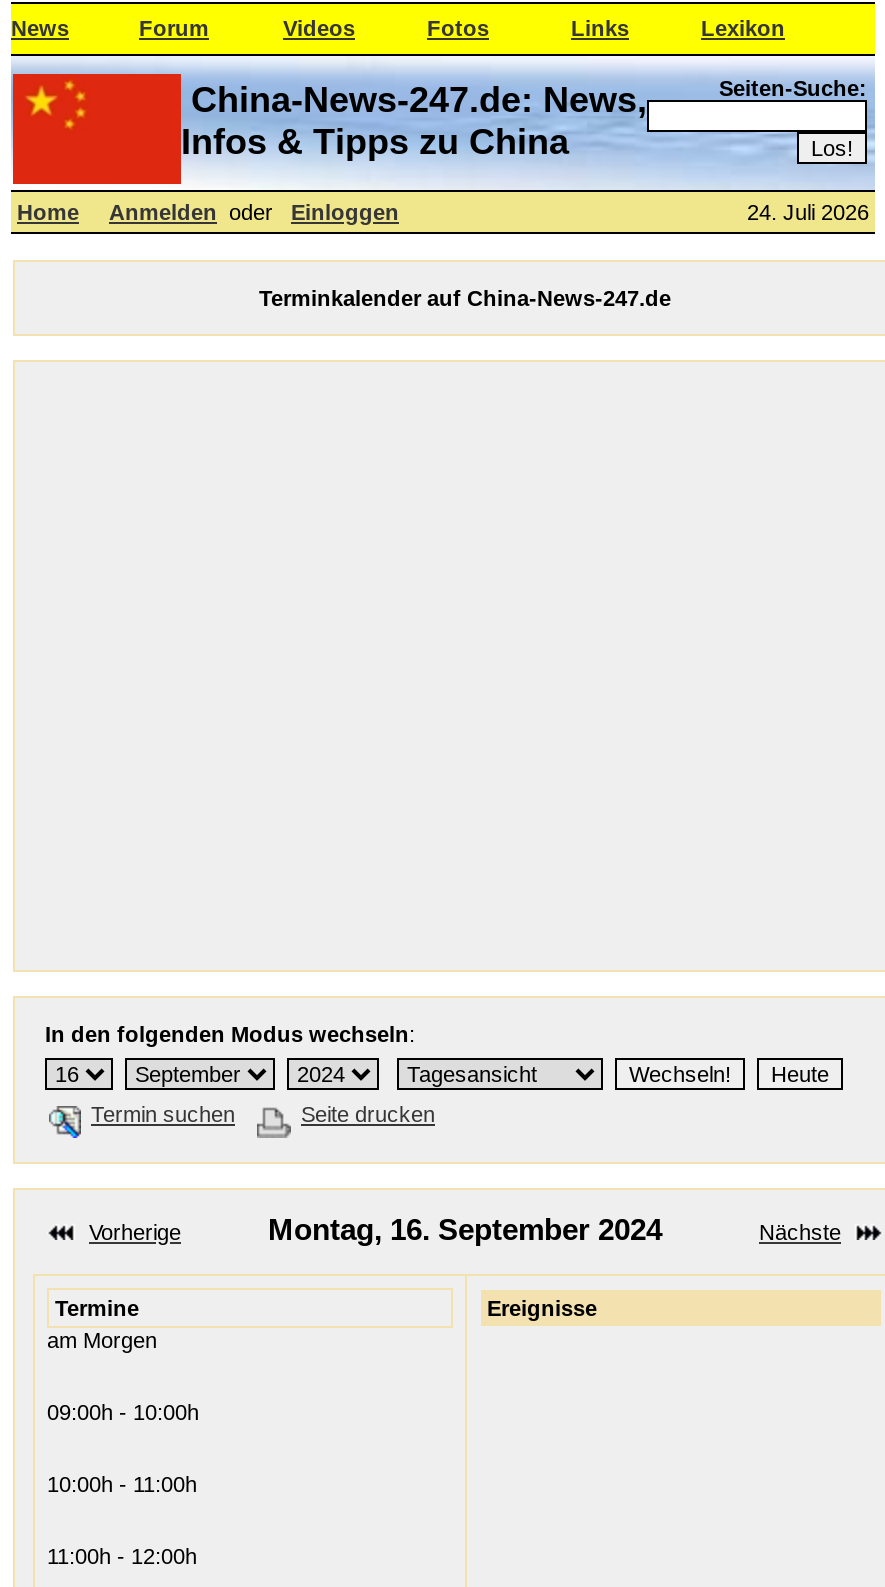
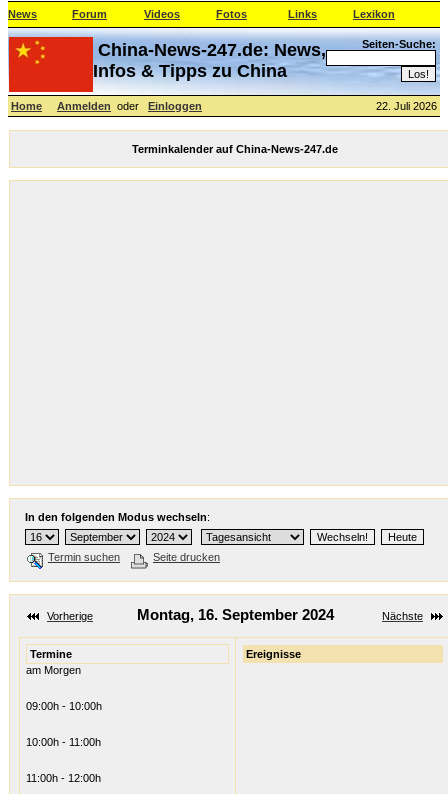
- 24. Juli 2026
+ 22. Juli 2026
